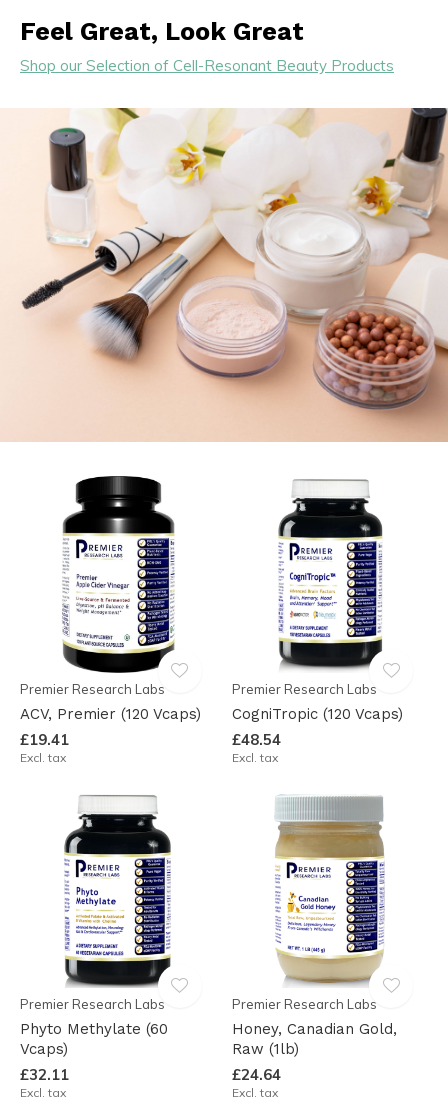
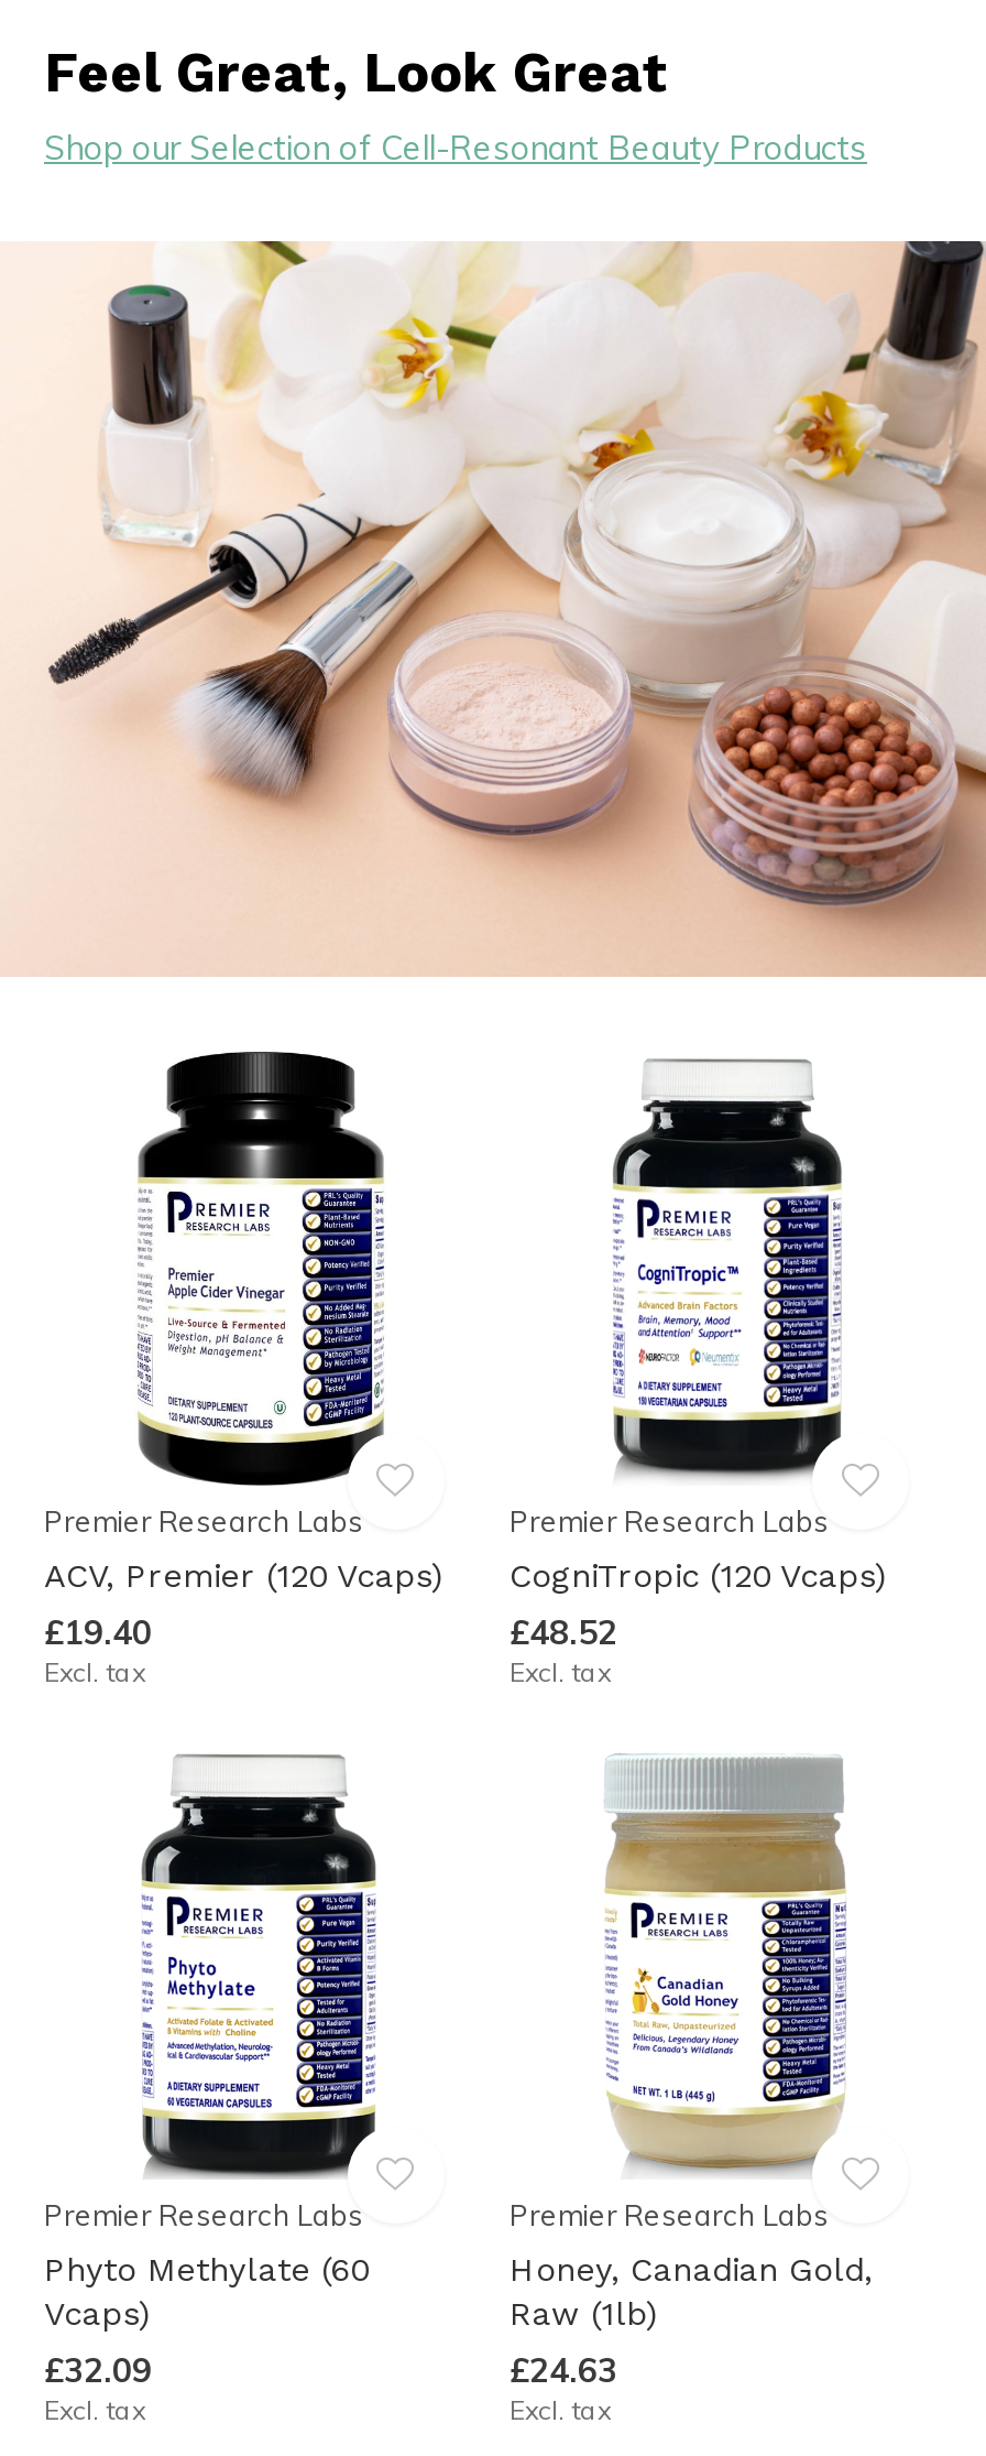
- £19.41
+ £19.40

- £48.54
+ £48.52

- £32.11
+ £32.09

- £24.64
+ £24.63
